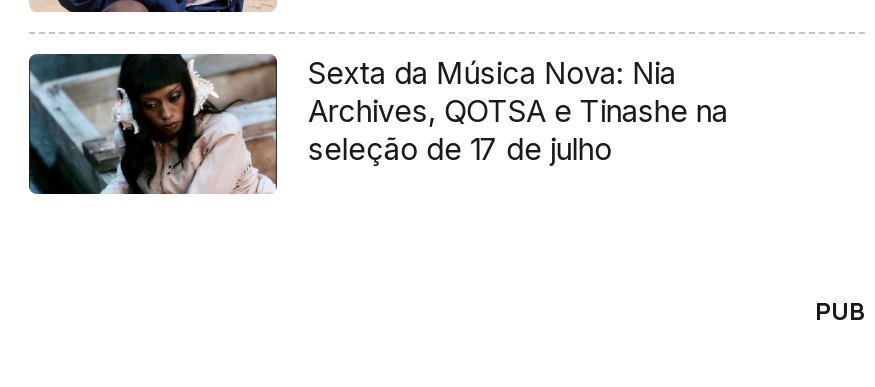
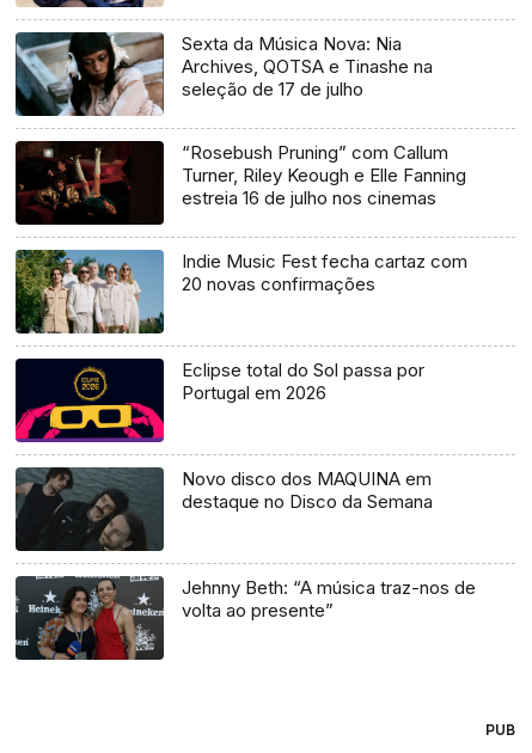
+ [image]
+ “Rosebush Pruning” com Callum
+ Turner, Riley Keough e Elle Fanning
+ estreia 16 de julho nos cinemas
+ Indie Music Fest fecha cartaz com
+ 20 novas confirmações

+ [image]
+ Eclipse total do Sol passa por
+ Portugal em 2026

+ [image]
+ Novo disco dos MAQUINA em
+ destaque no Disco da Semana

+ [image]
+ Jehnny Beth: “A música traz-nos de
+ volta ao presente”

+ [image]
